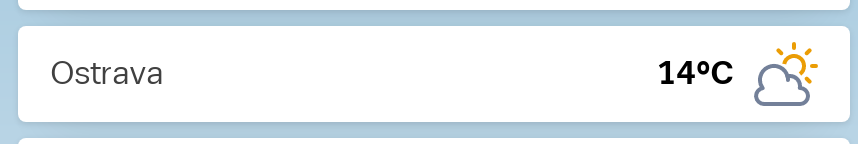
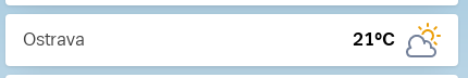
- 14°C
+ 21°C
